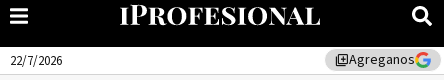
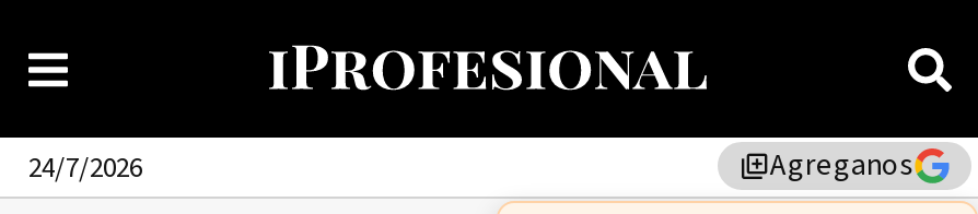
- 22/7/2026
+ 24/7/2026
